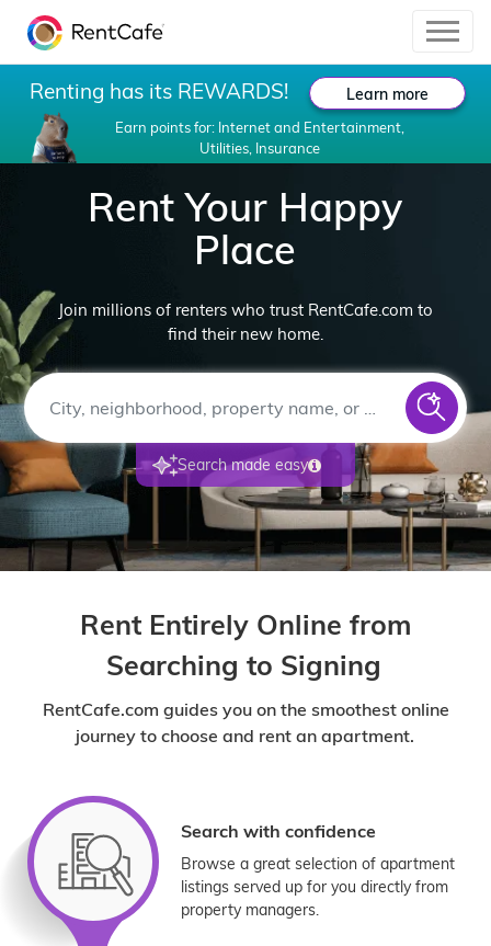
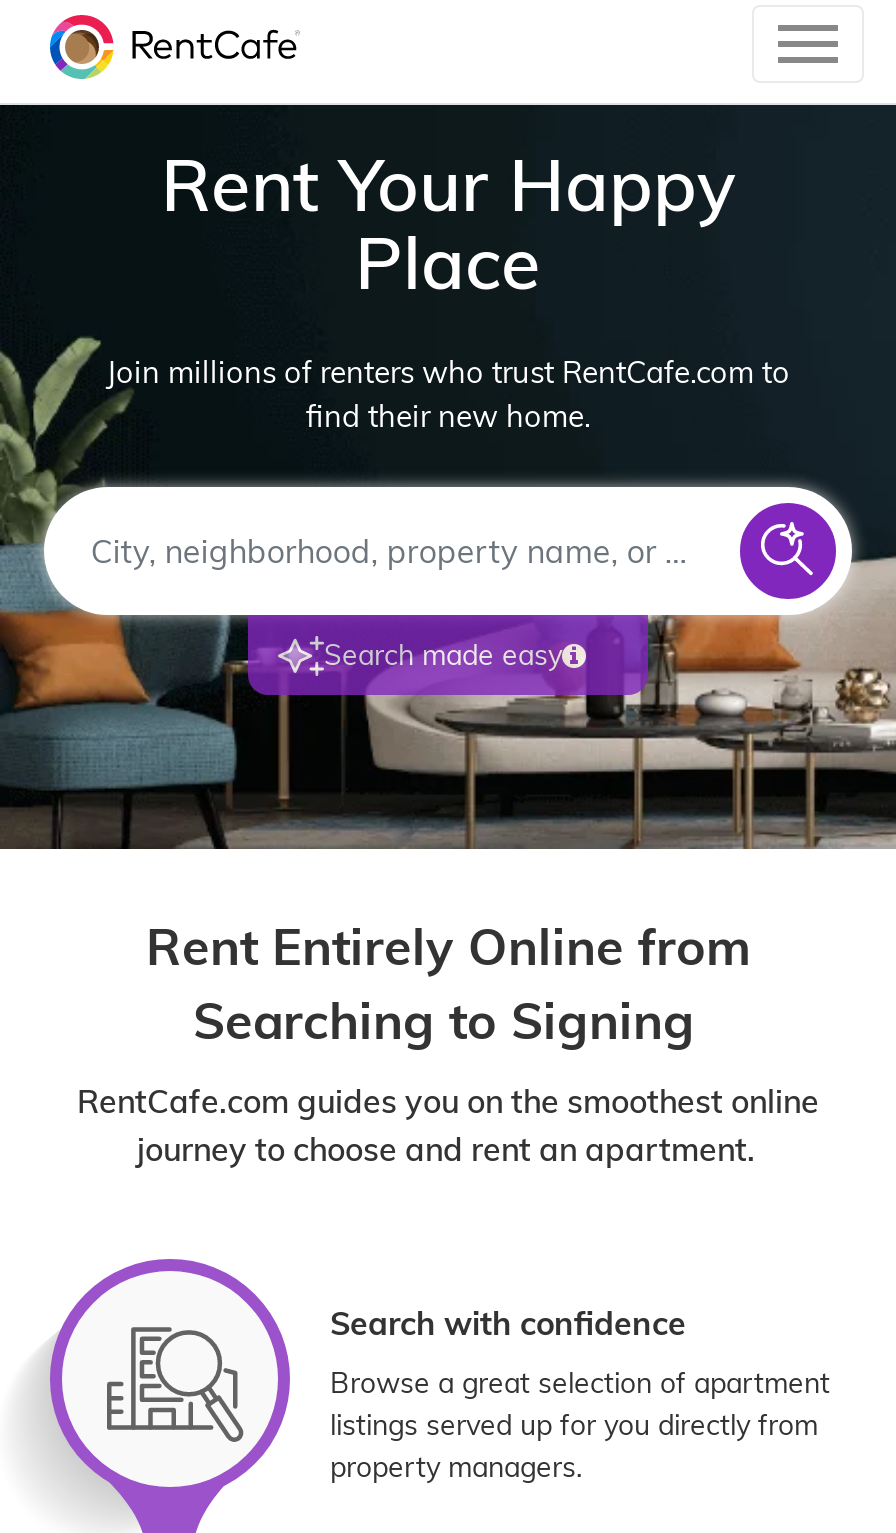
- [image]
- Renting has its REWARDS!
- Earn points for: Internet and Entertainment,
- Utilities, Insurance

- Learn more
